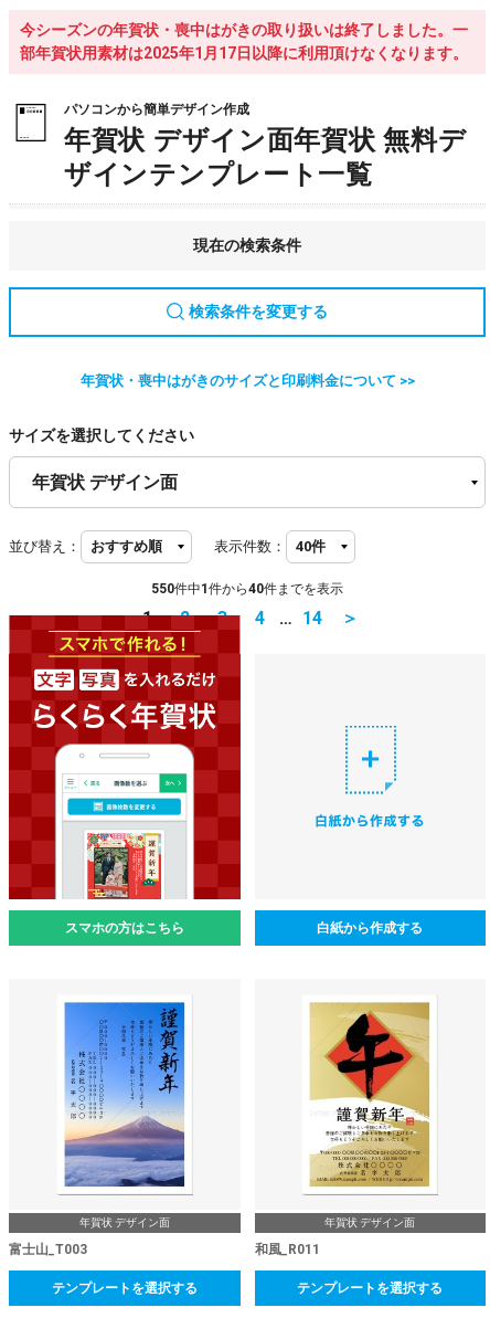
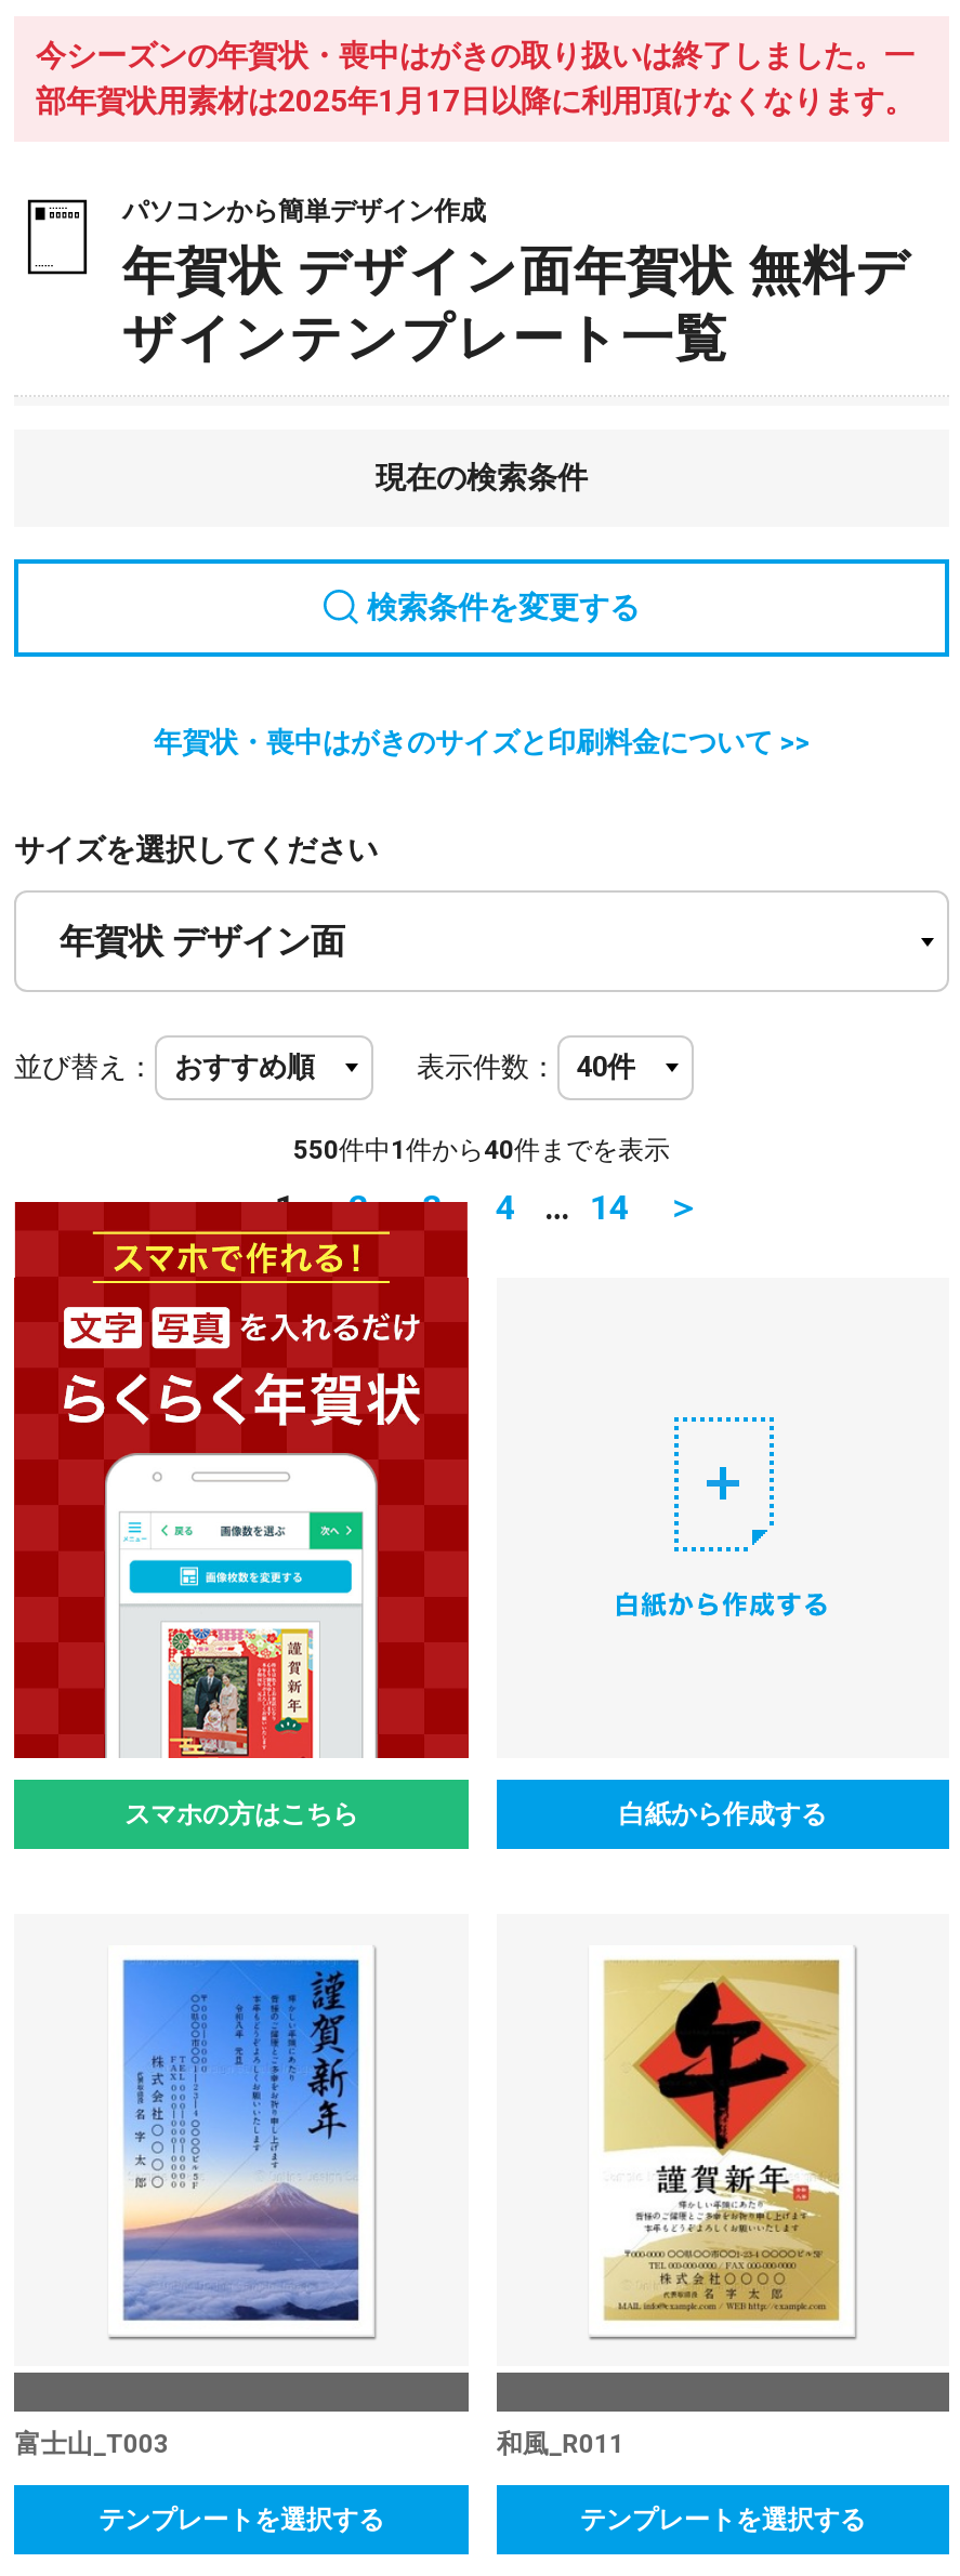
- 年賀状 デザイン面

- 年賀状 デザイン面
